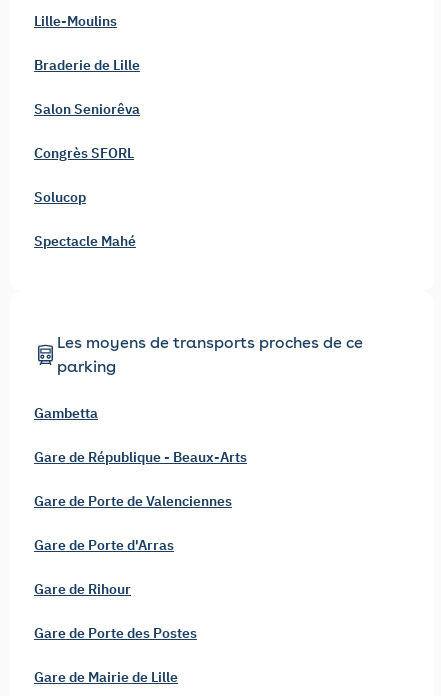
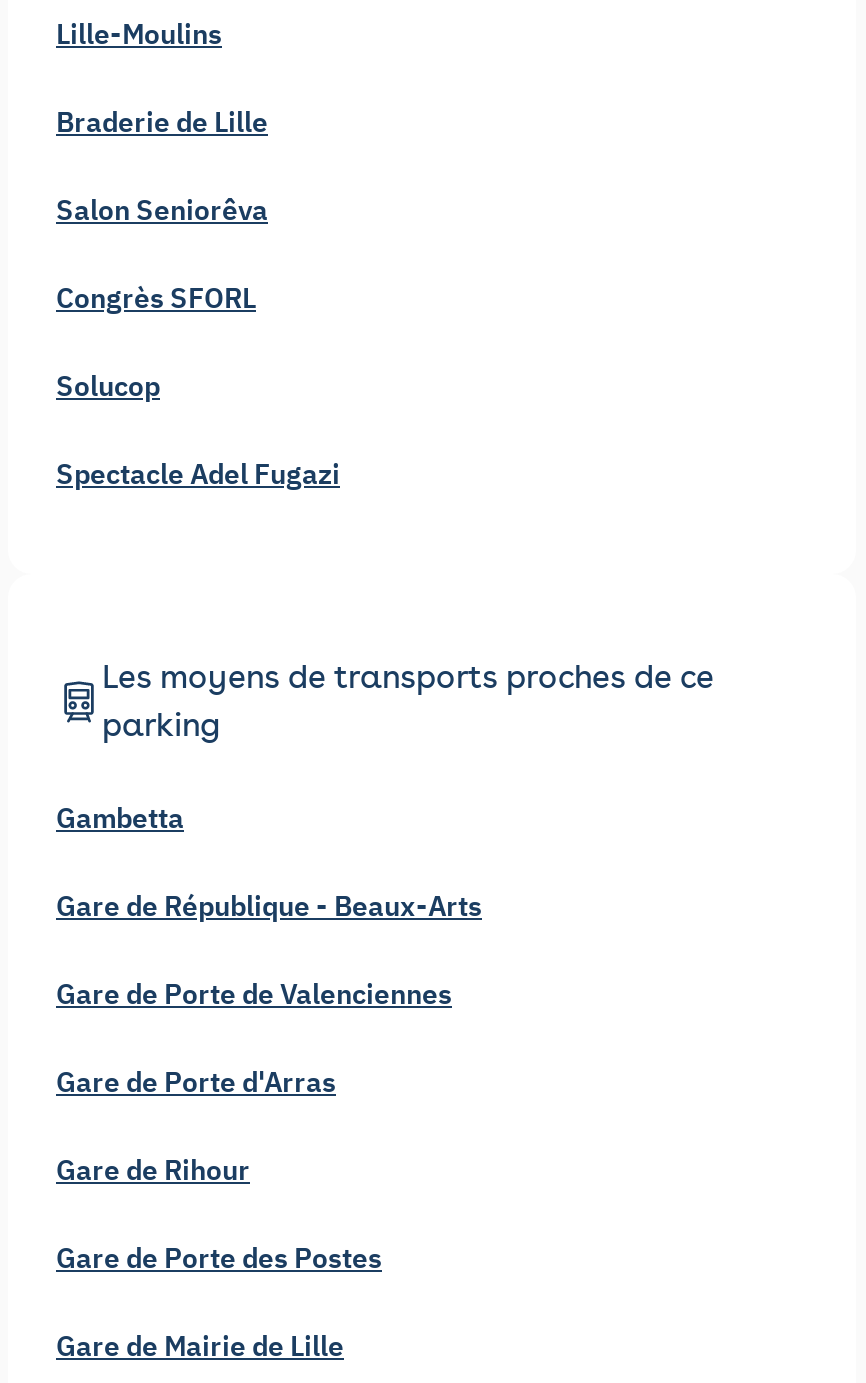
- Spectacle Mahé
+ Spectacle Adel Fugazi
